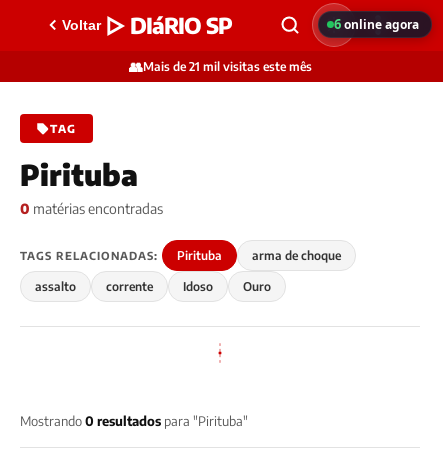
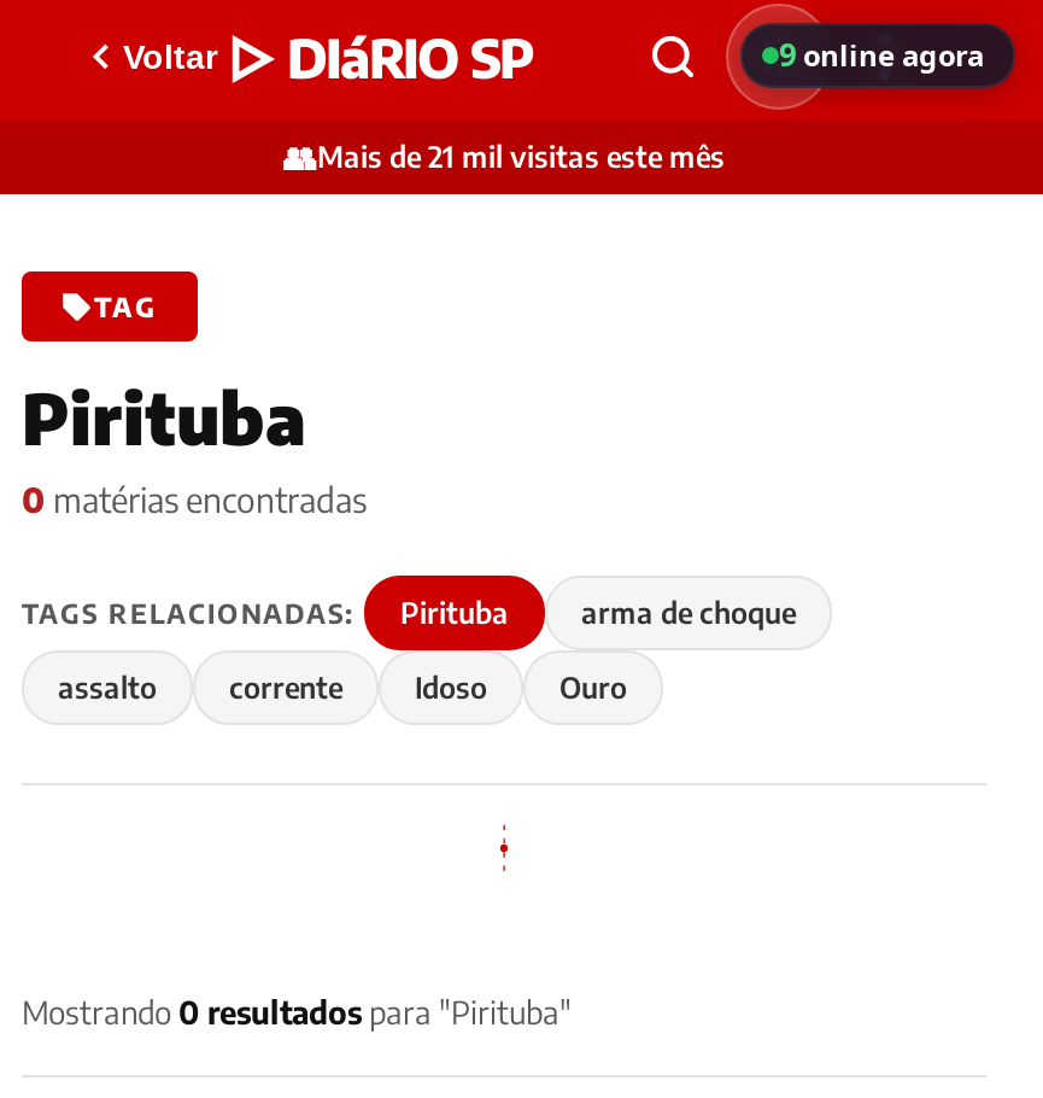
- 6 online agora
+ 9 online agora
